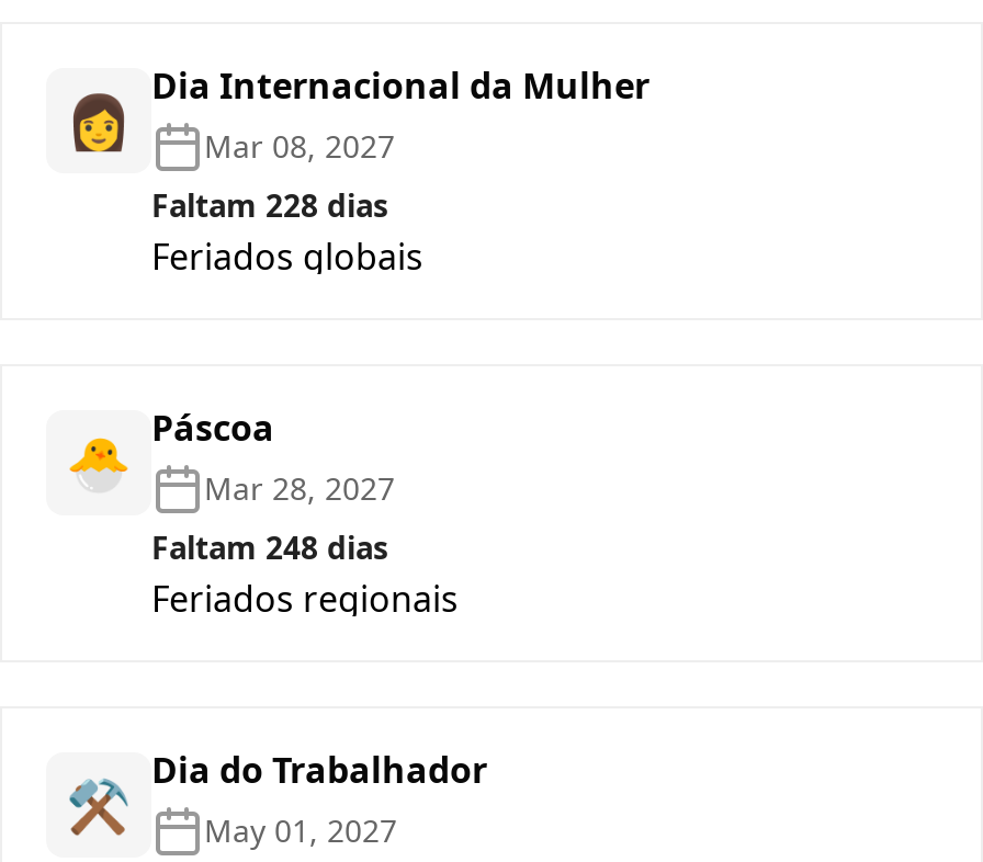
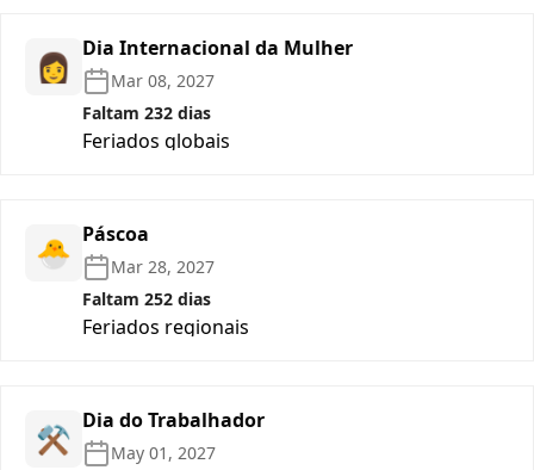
- Faltam 228 dias
+ Faltam 232 dias

- Faltam 248 dias
+ Faltam 252 dias
